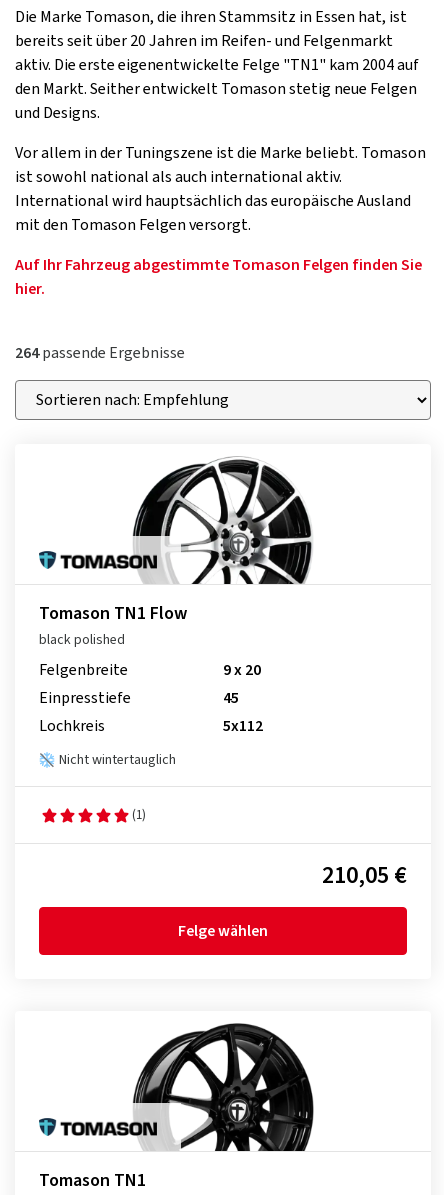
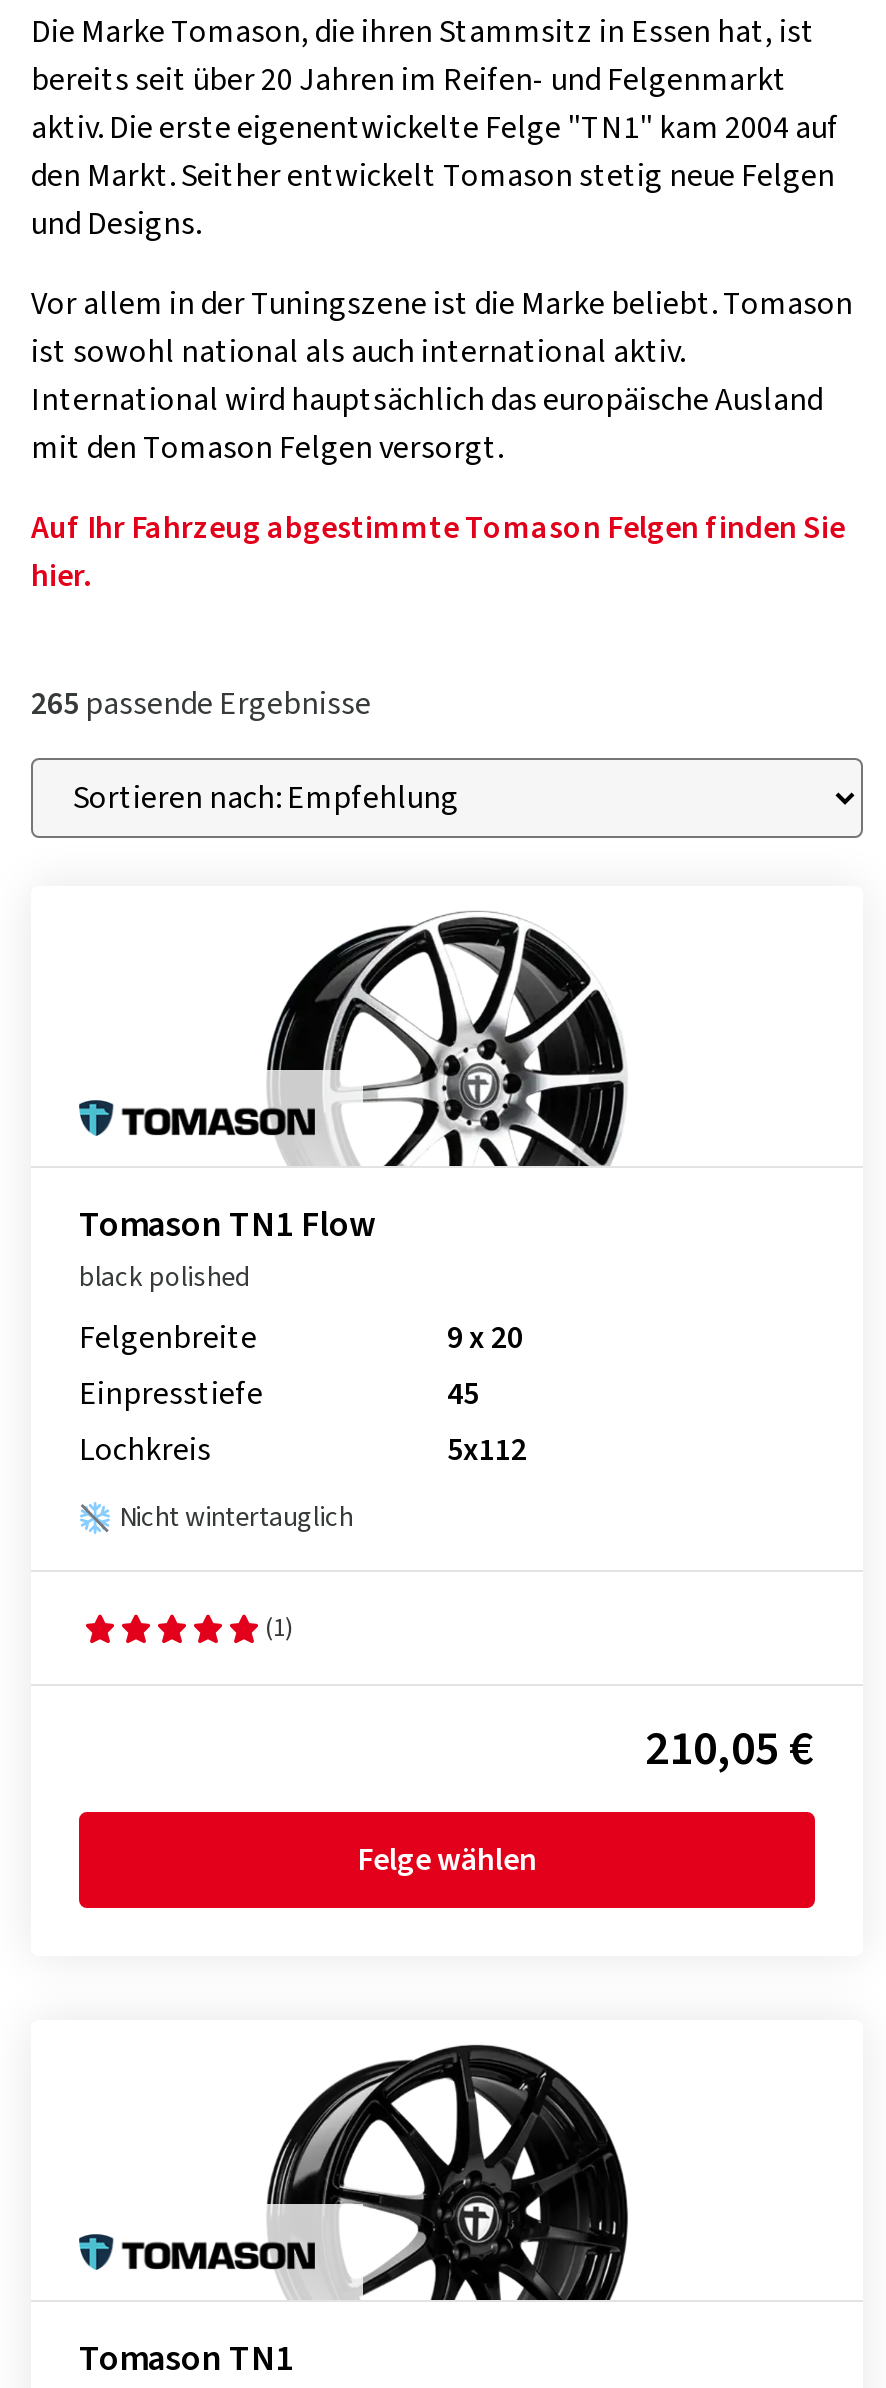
- 264 passende Ergebnisse
+ 265 passende Ergebnisse
